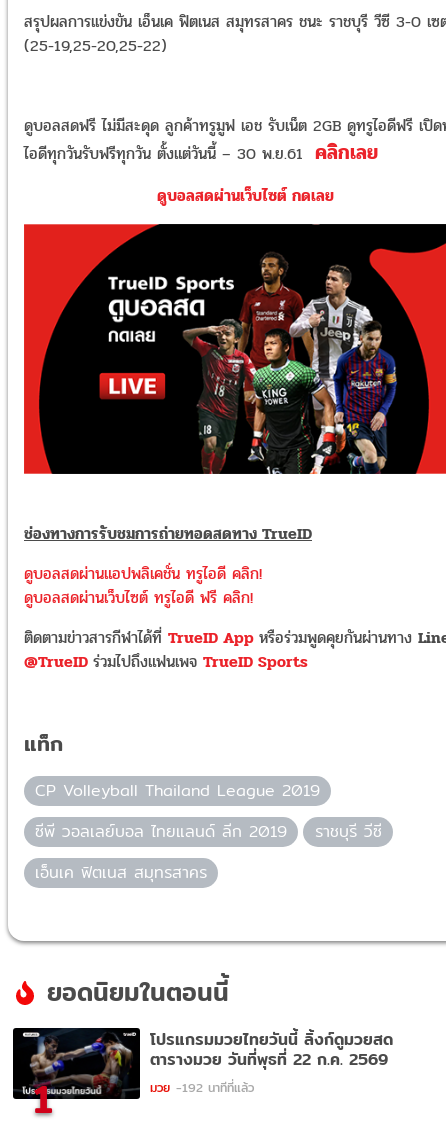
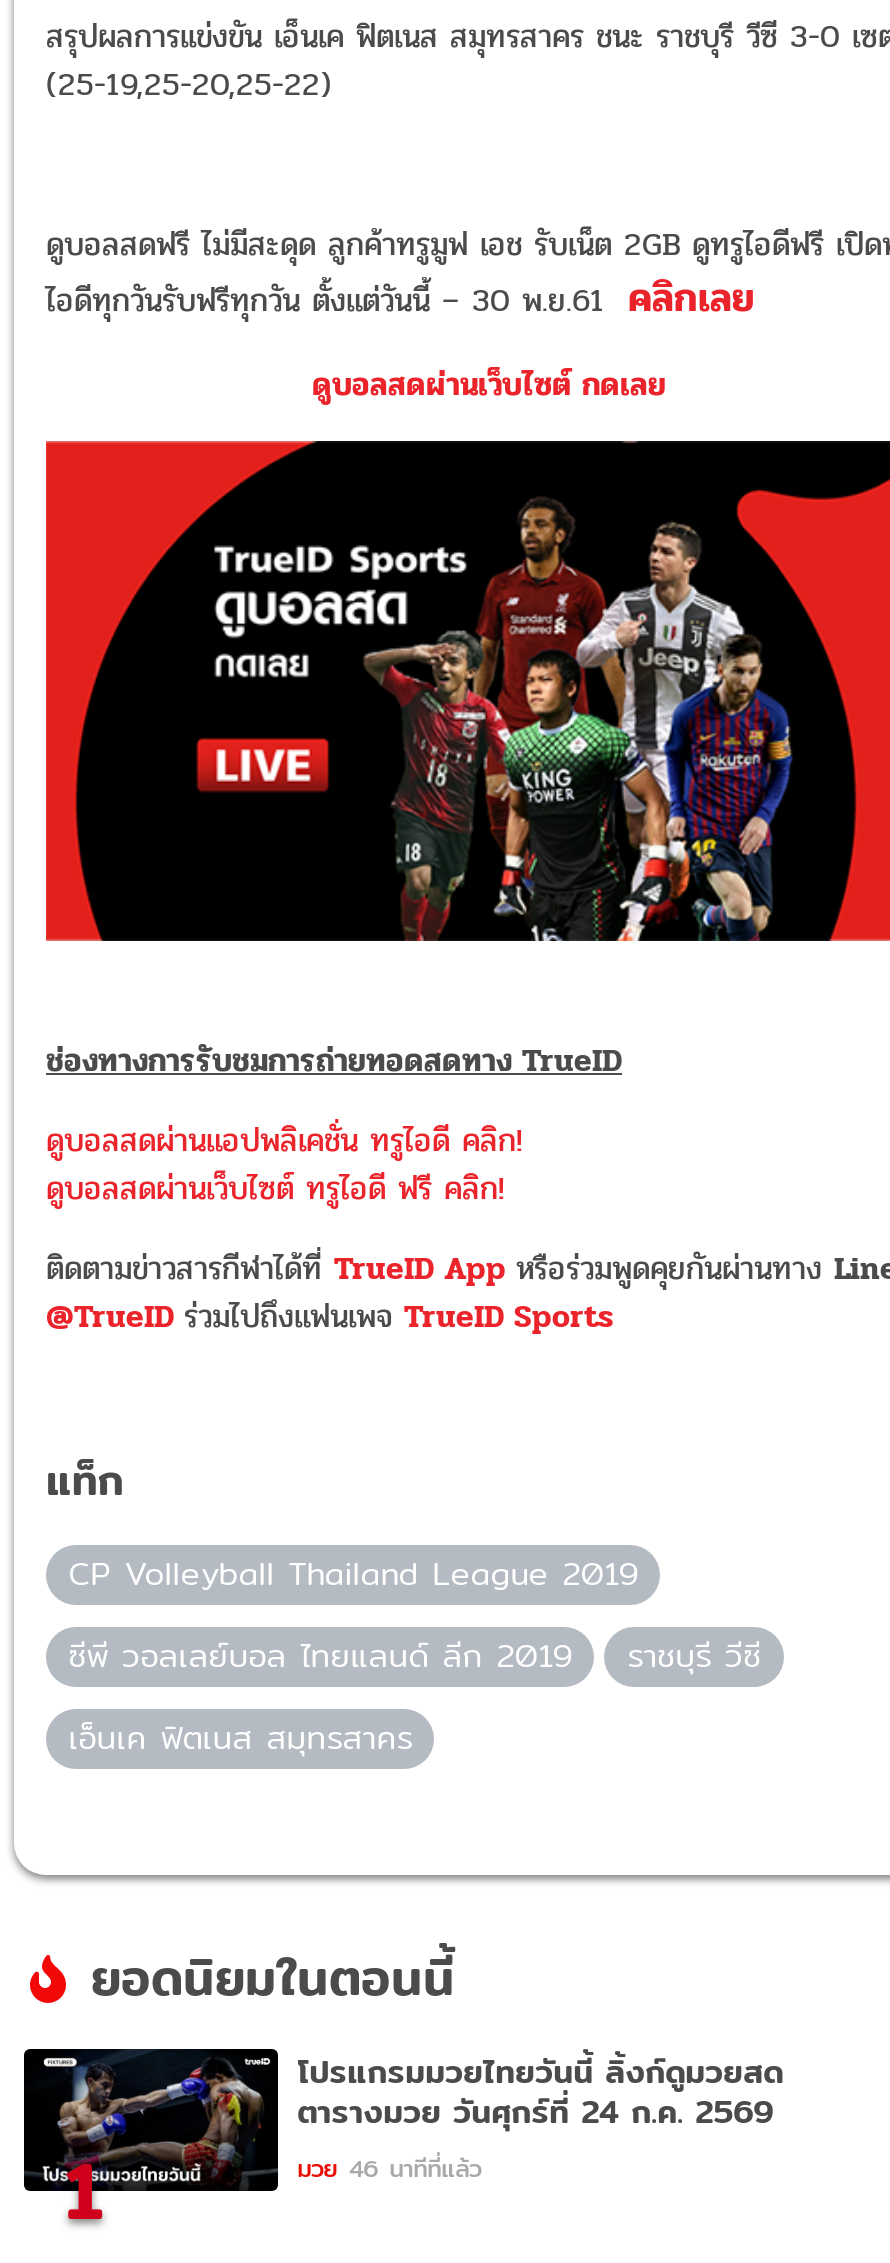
- ตารางมวย วันที่พุธที่ 22 ก.ค. 2569
+ ตารางมวย วันศุกร์ที่ 24 ก.ค. 2569

- มวย -192 นาทีที่แล้ว
+ มวย 46 นาทีที่แล้ว
